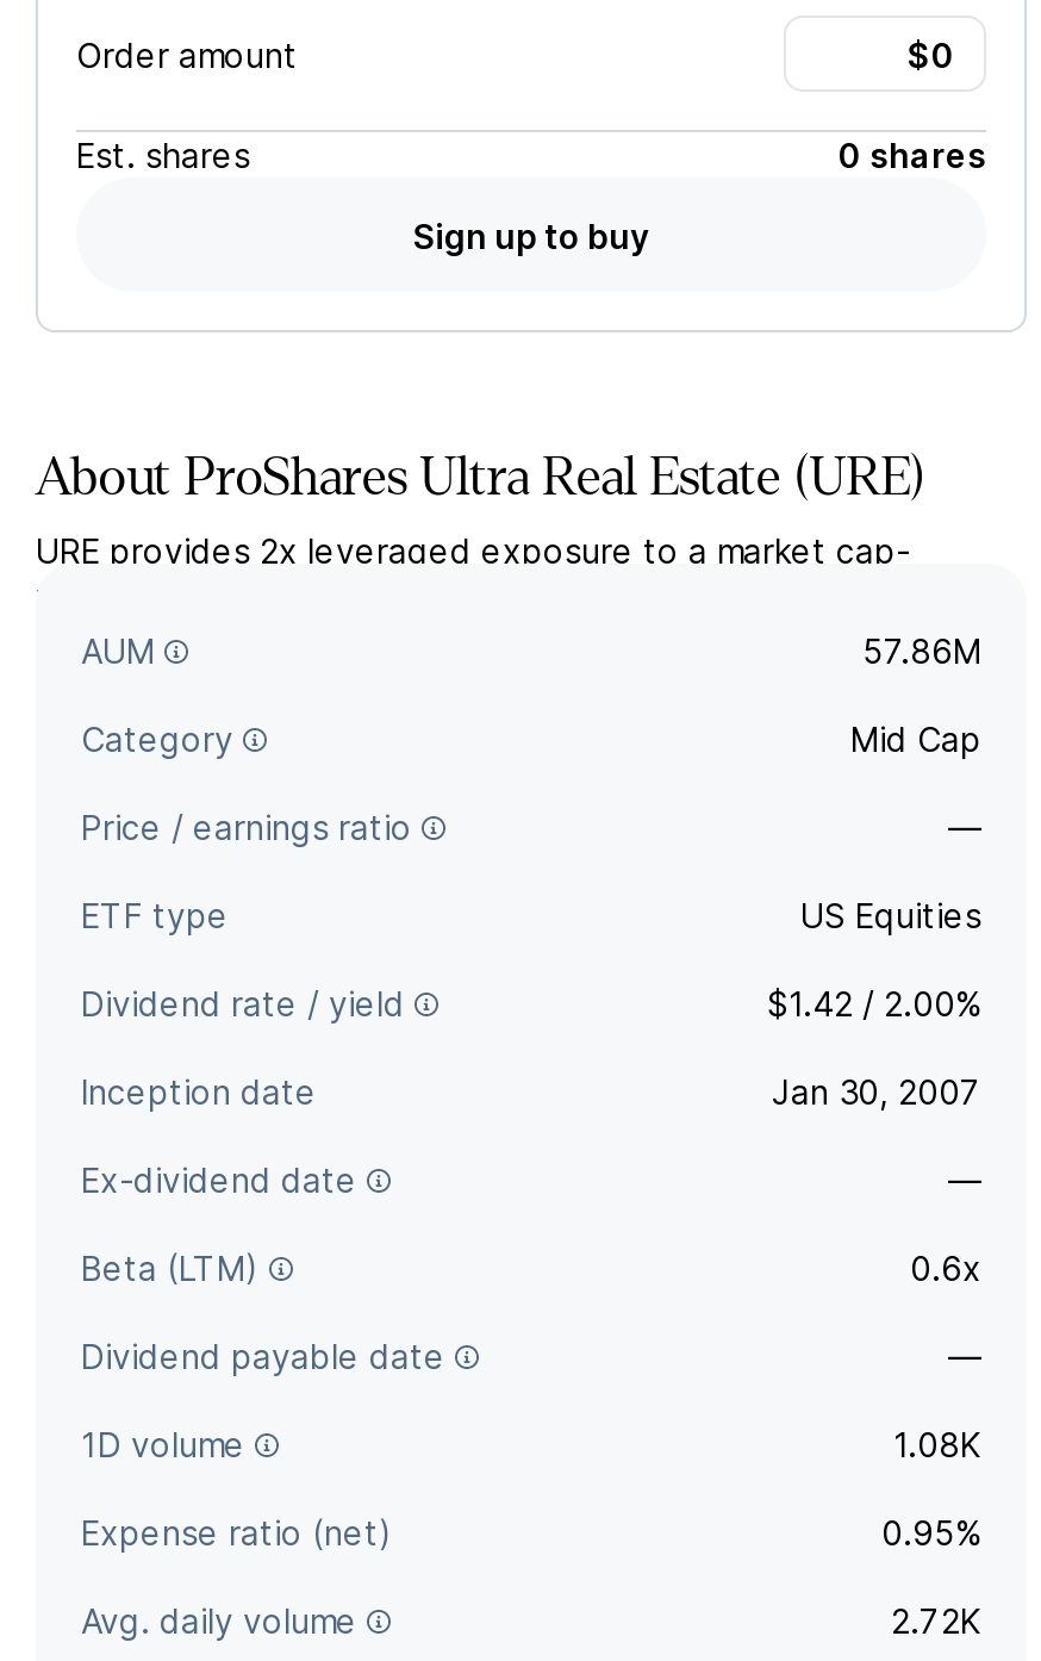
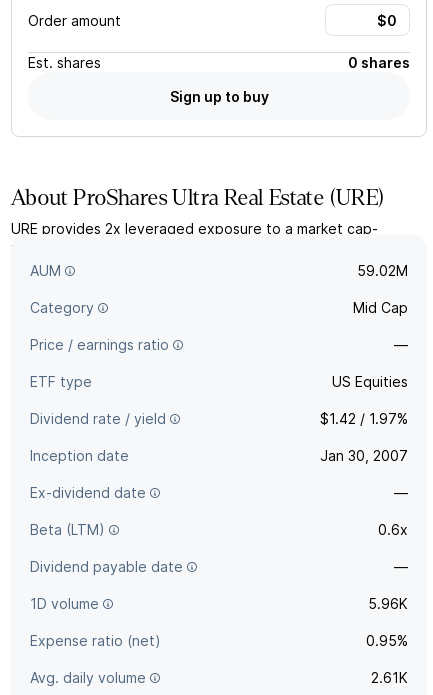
- 57.86M
+ 59.02M

- $1.42 / 2.00%
+ $1.42 / 1.97%

- 1.08K
+ 5.96K

- 2.72K
+ 2.61K
